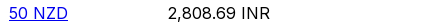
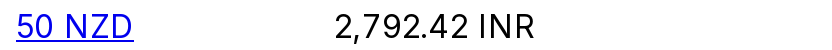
- 2,808.69 INR
+ 2,792.42 INR
